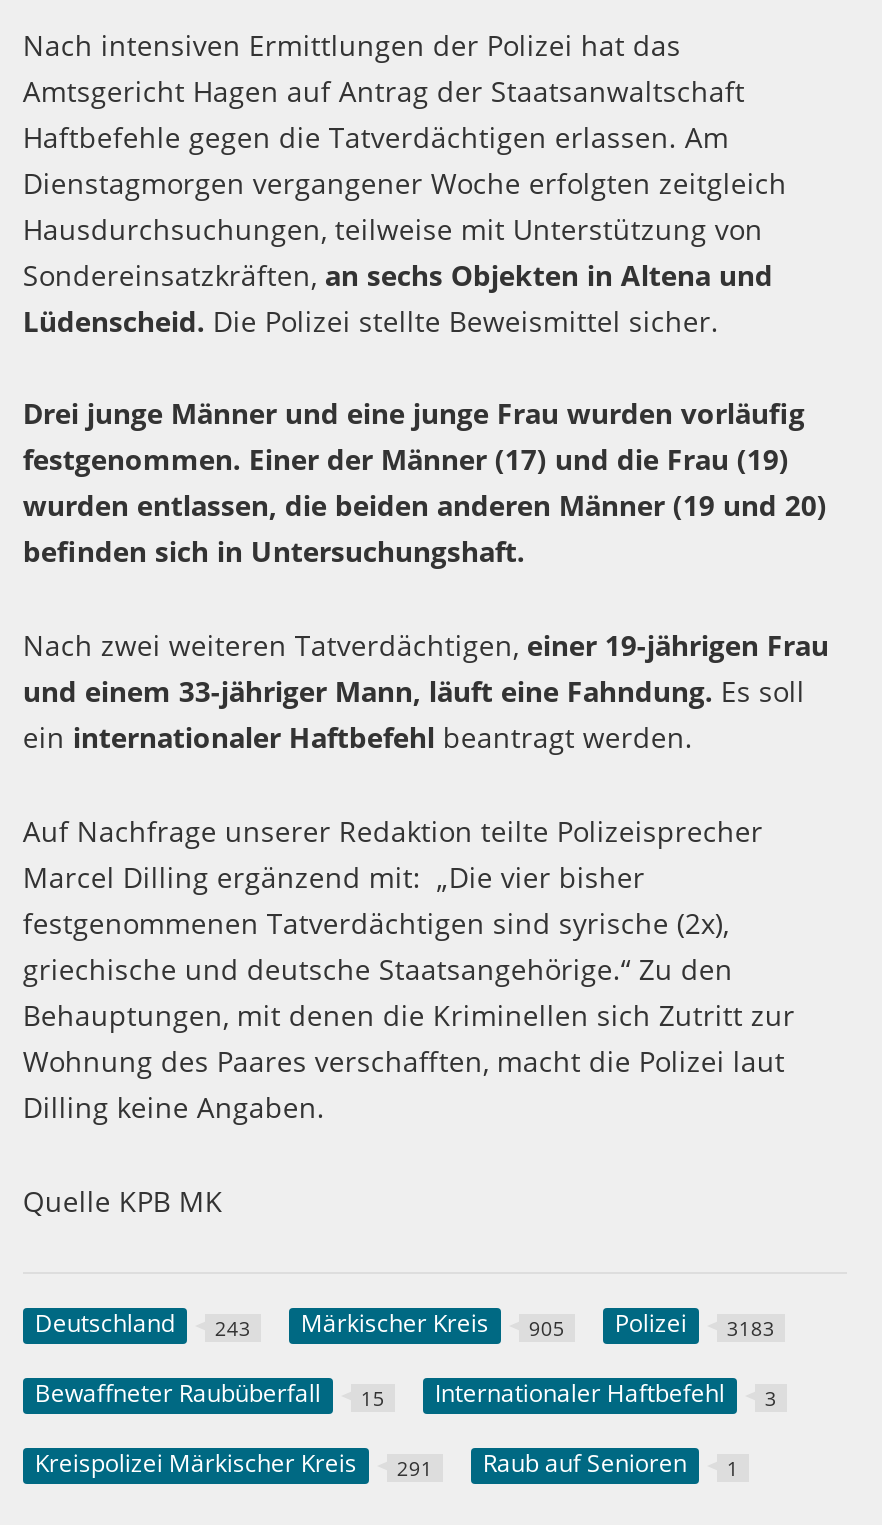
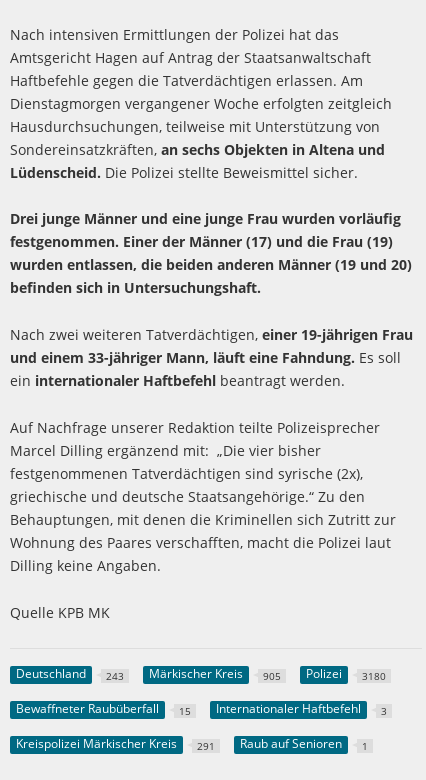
- Deutschland 243 Märkischer Kreis 905 Polizei 3183
+ Deutschland 243 Märkischer Kreis 905 Polizei 3180
